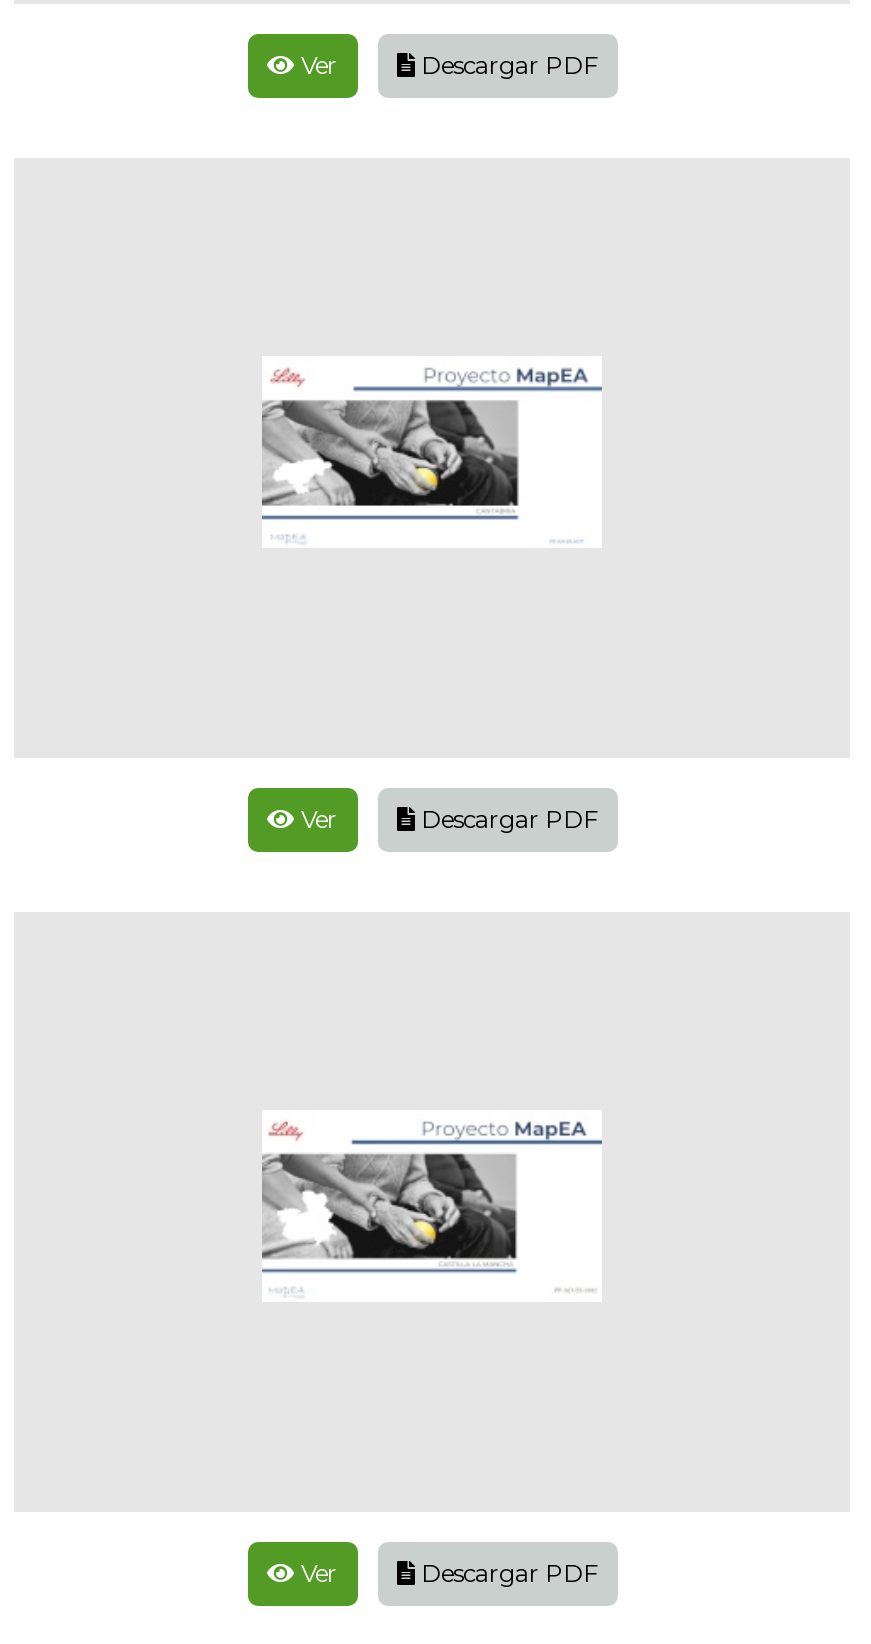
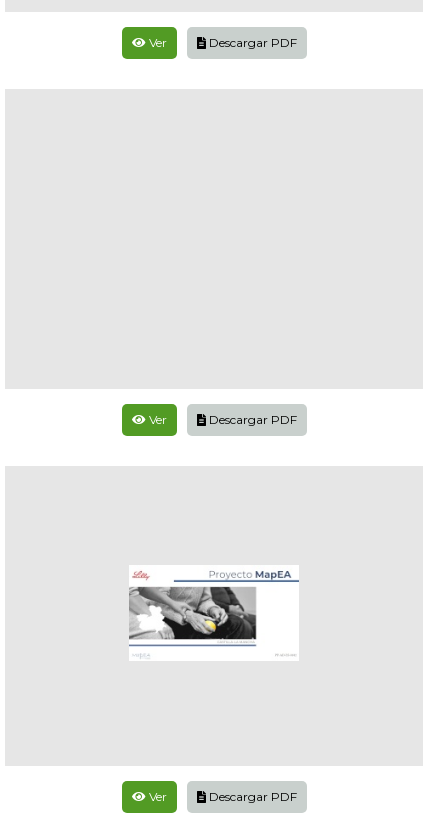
- [image]
